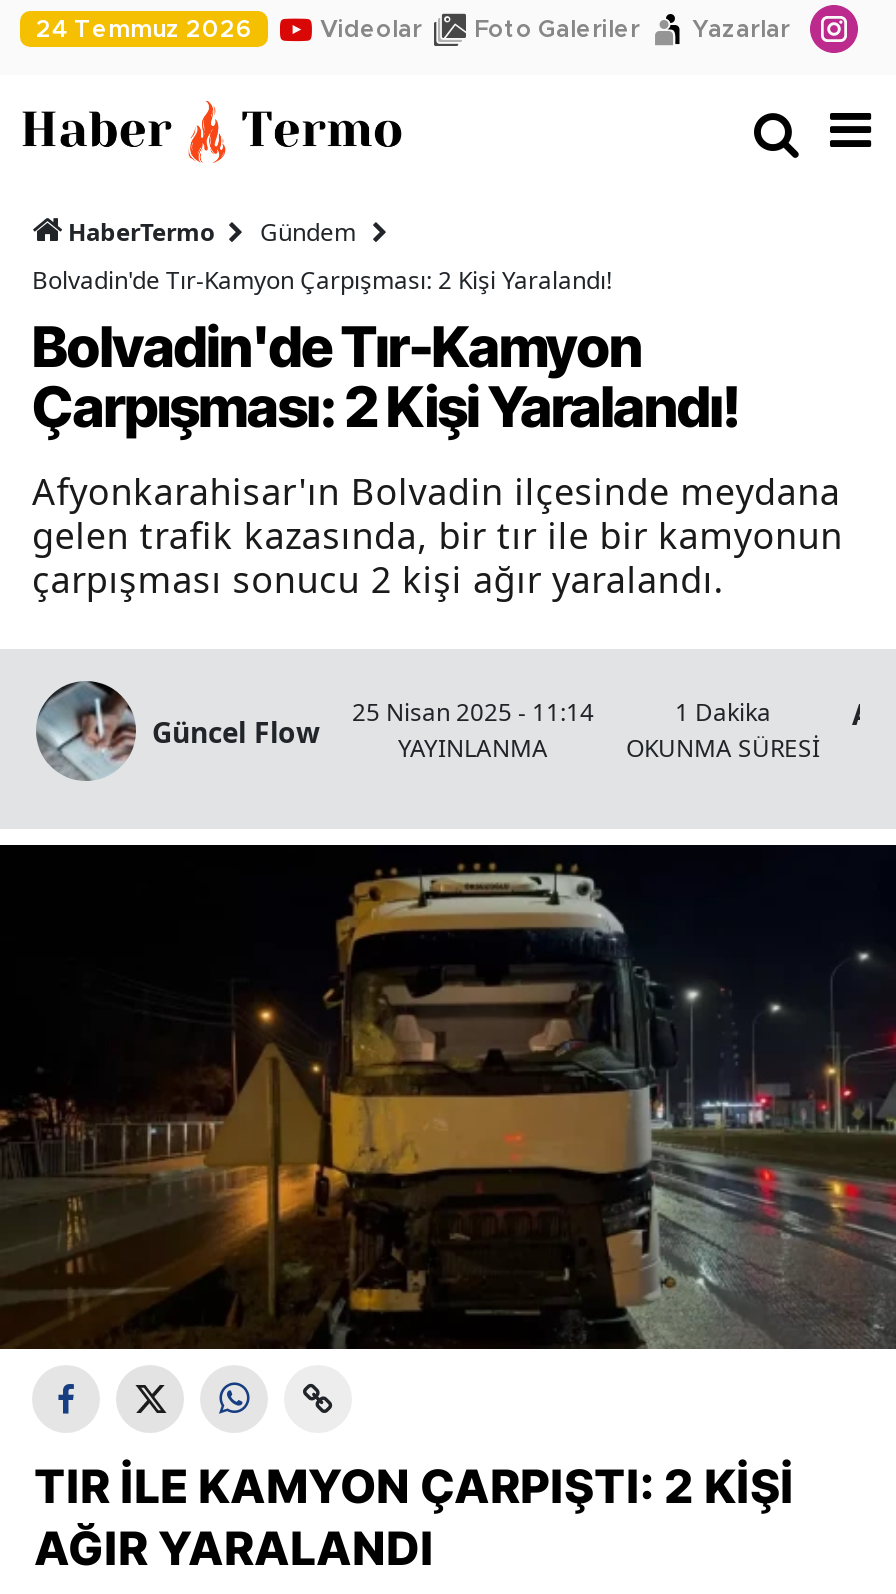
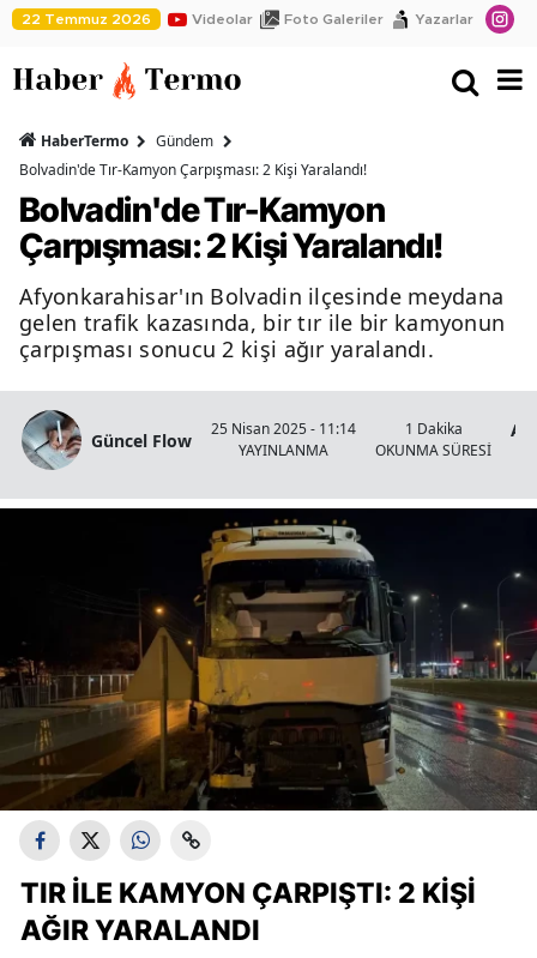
- 24 Temmuz 2026
+ 22 Temmuz 2026
